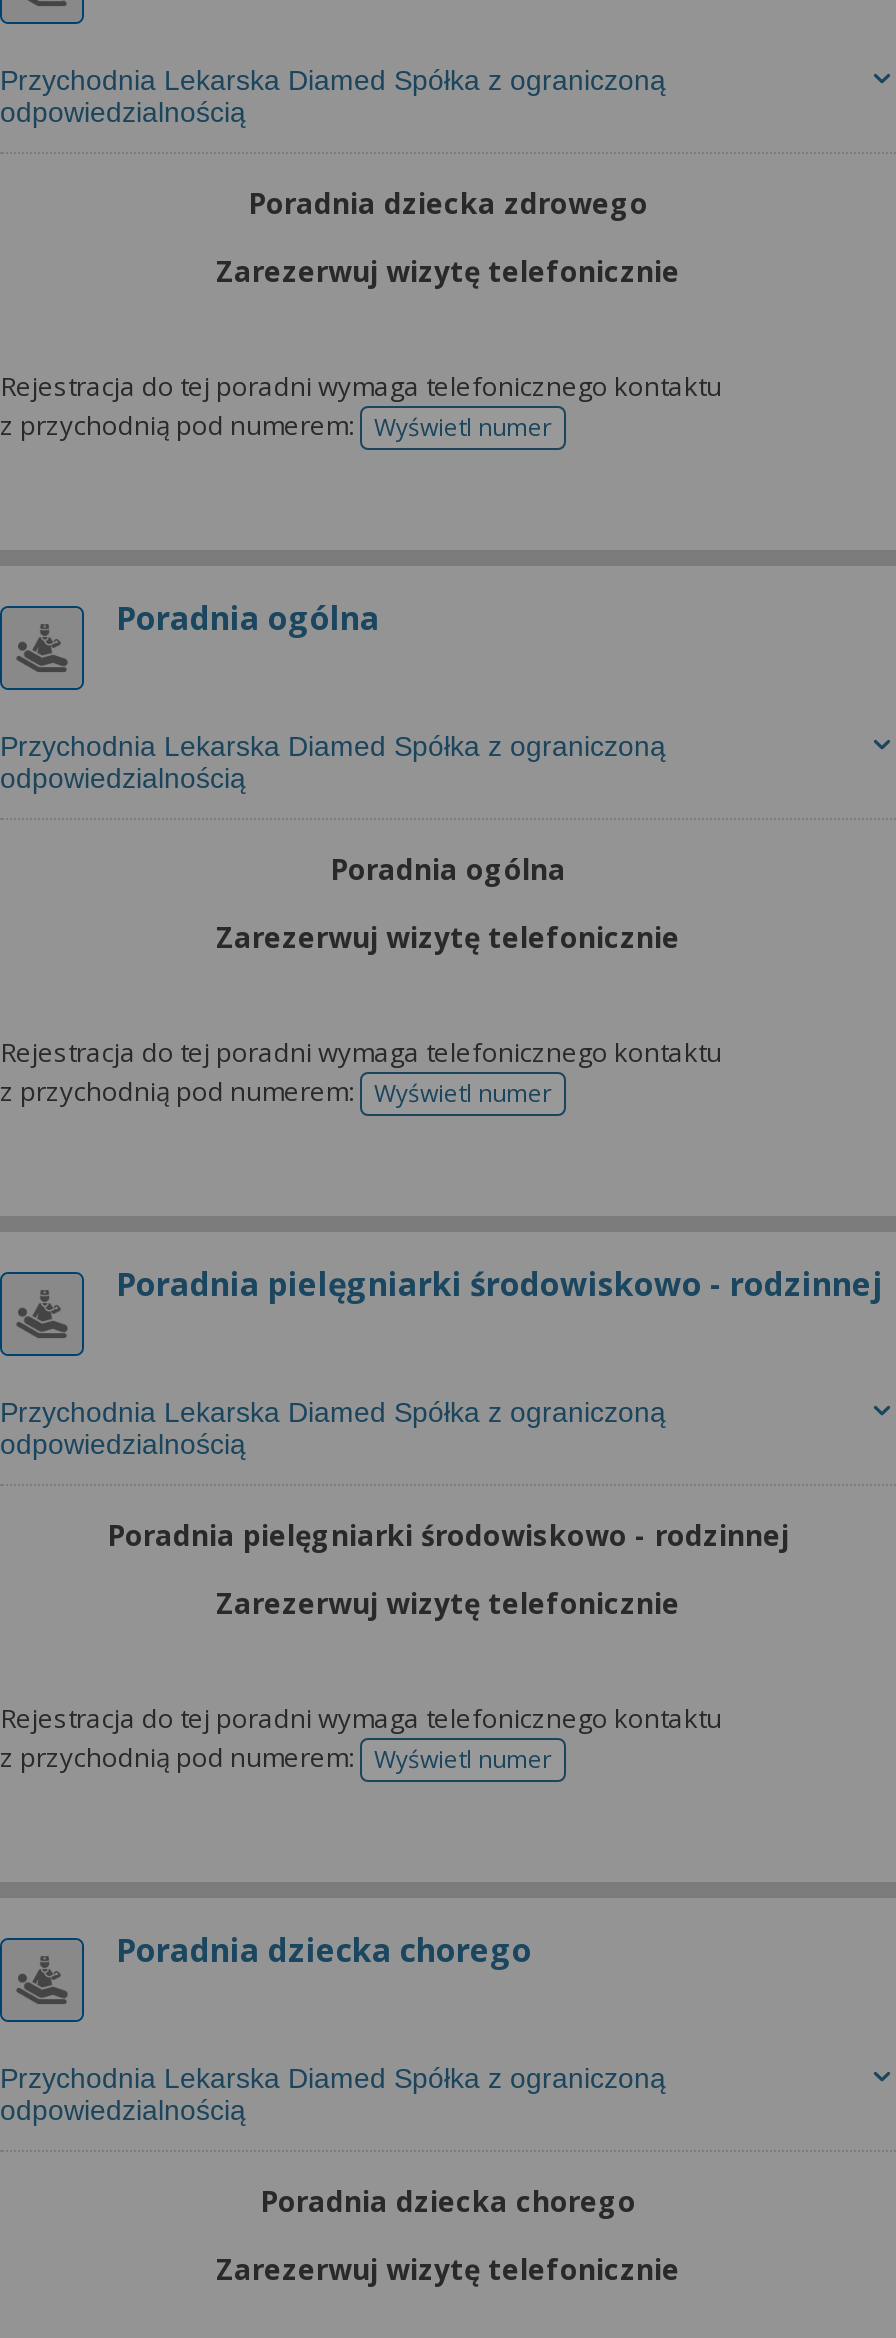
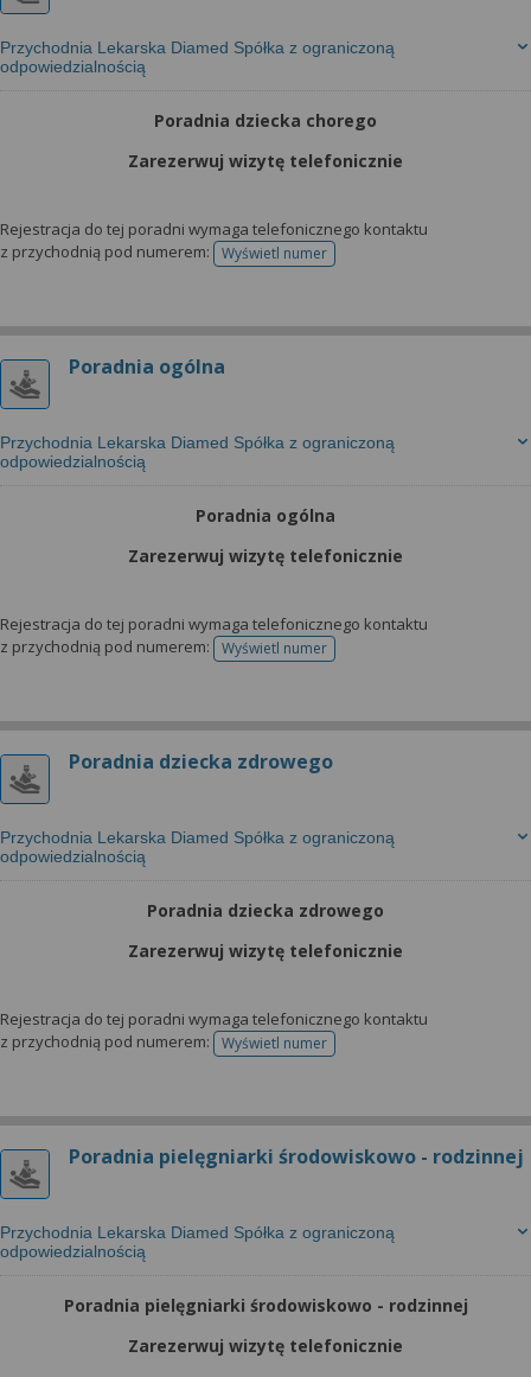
- Poradnia dziecka zdrowego
+ Poradnia dziecka chorego

- Poradnia pielęgniarki środowiskowo - rodzinnej
+ Poradnia dziecka zdrowego

- Poradnia pielęgniarki środowiskowo - rodzinnej
+ Poradnia dziecka zdrowego

- Poradnia dziecka chorego
+ Poradnia pielęgniarki środowiskowo - rodzinnej

- Poradnia dziecka chorego
+ Poradnia pielęgniarki środowiskowo - rodzinnej
